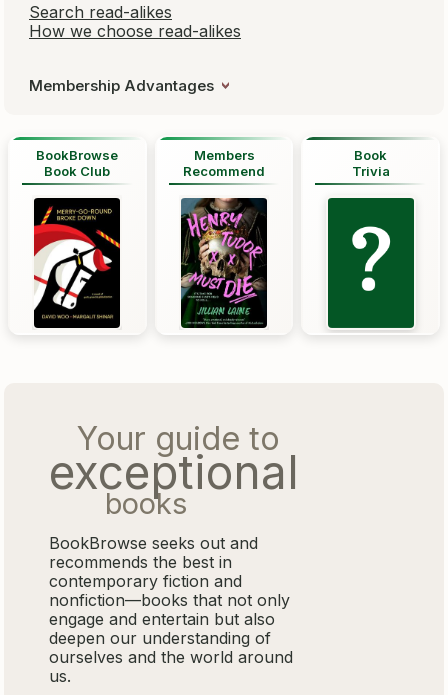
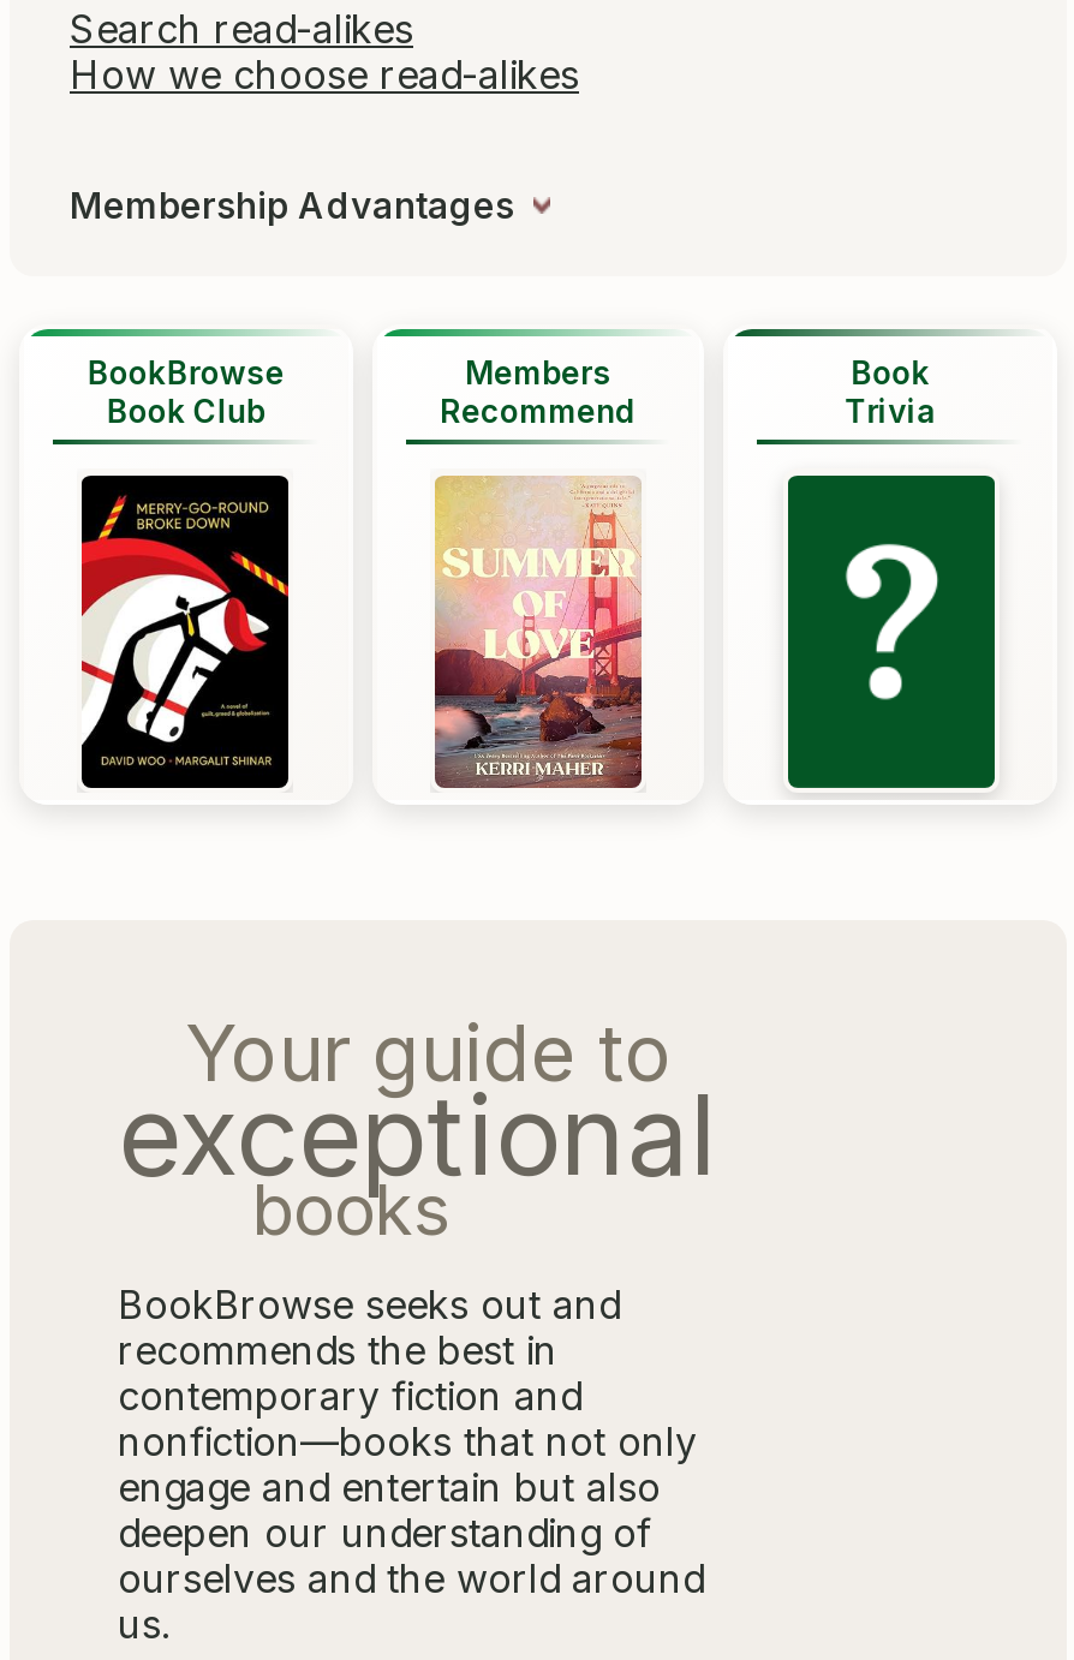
- [image]
+ [image]
